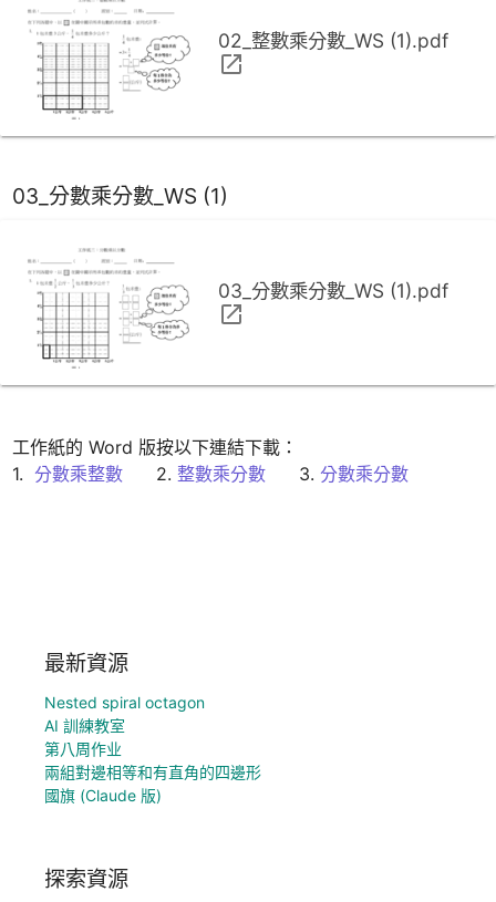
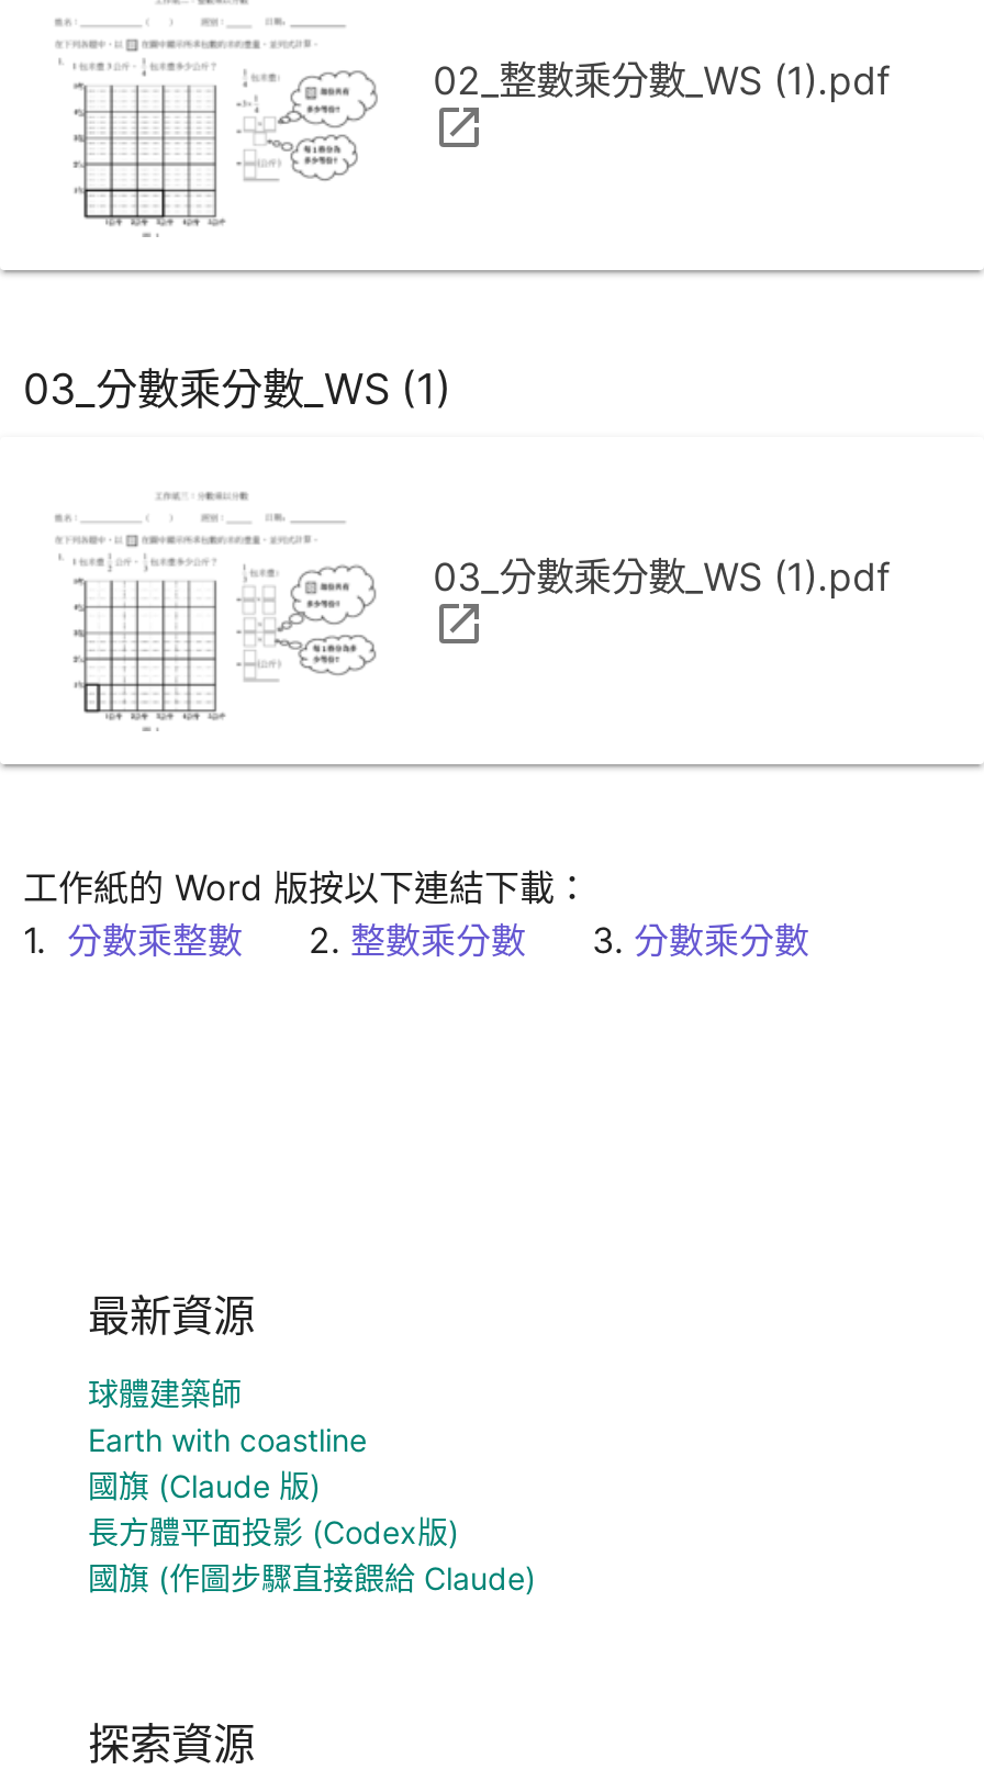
- Nested spiral octagon
- AI 訓練教室
- 第八周作业
- 兩組對邊相等和有直角的四邊形
+ 球體建築師
+ Earth with coastline

moved up: 國旗 (Claude 版)

+ 長方體平面投影 (Codex版)
+ 國旗 (作圖步驟直接餵給 Claude)
